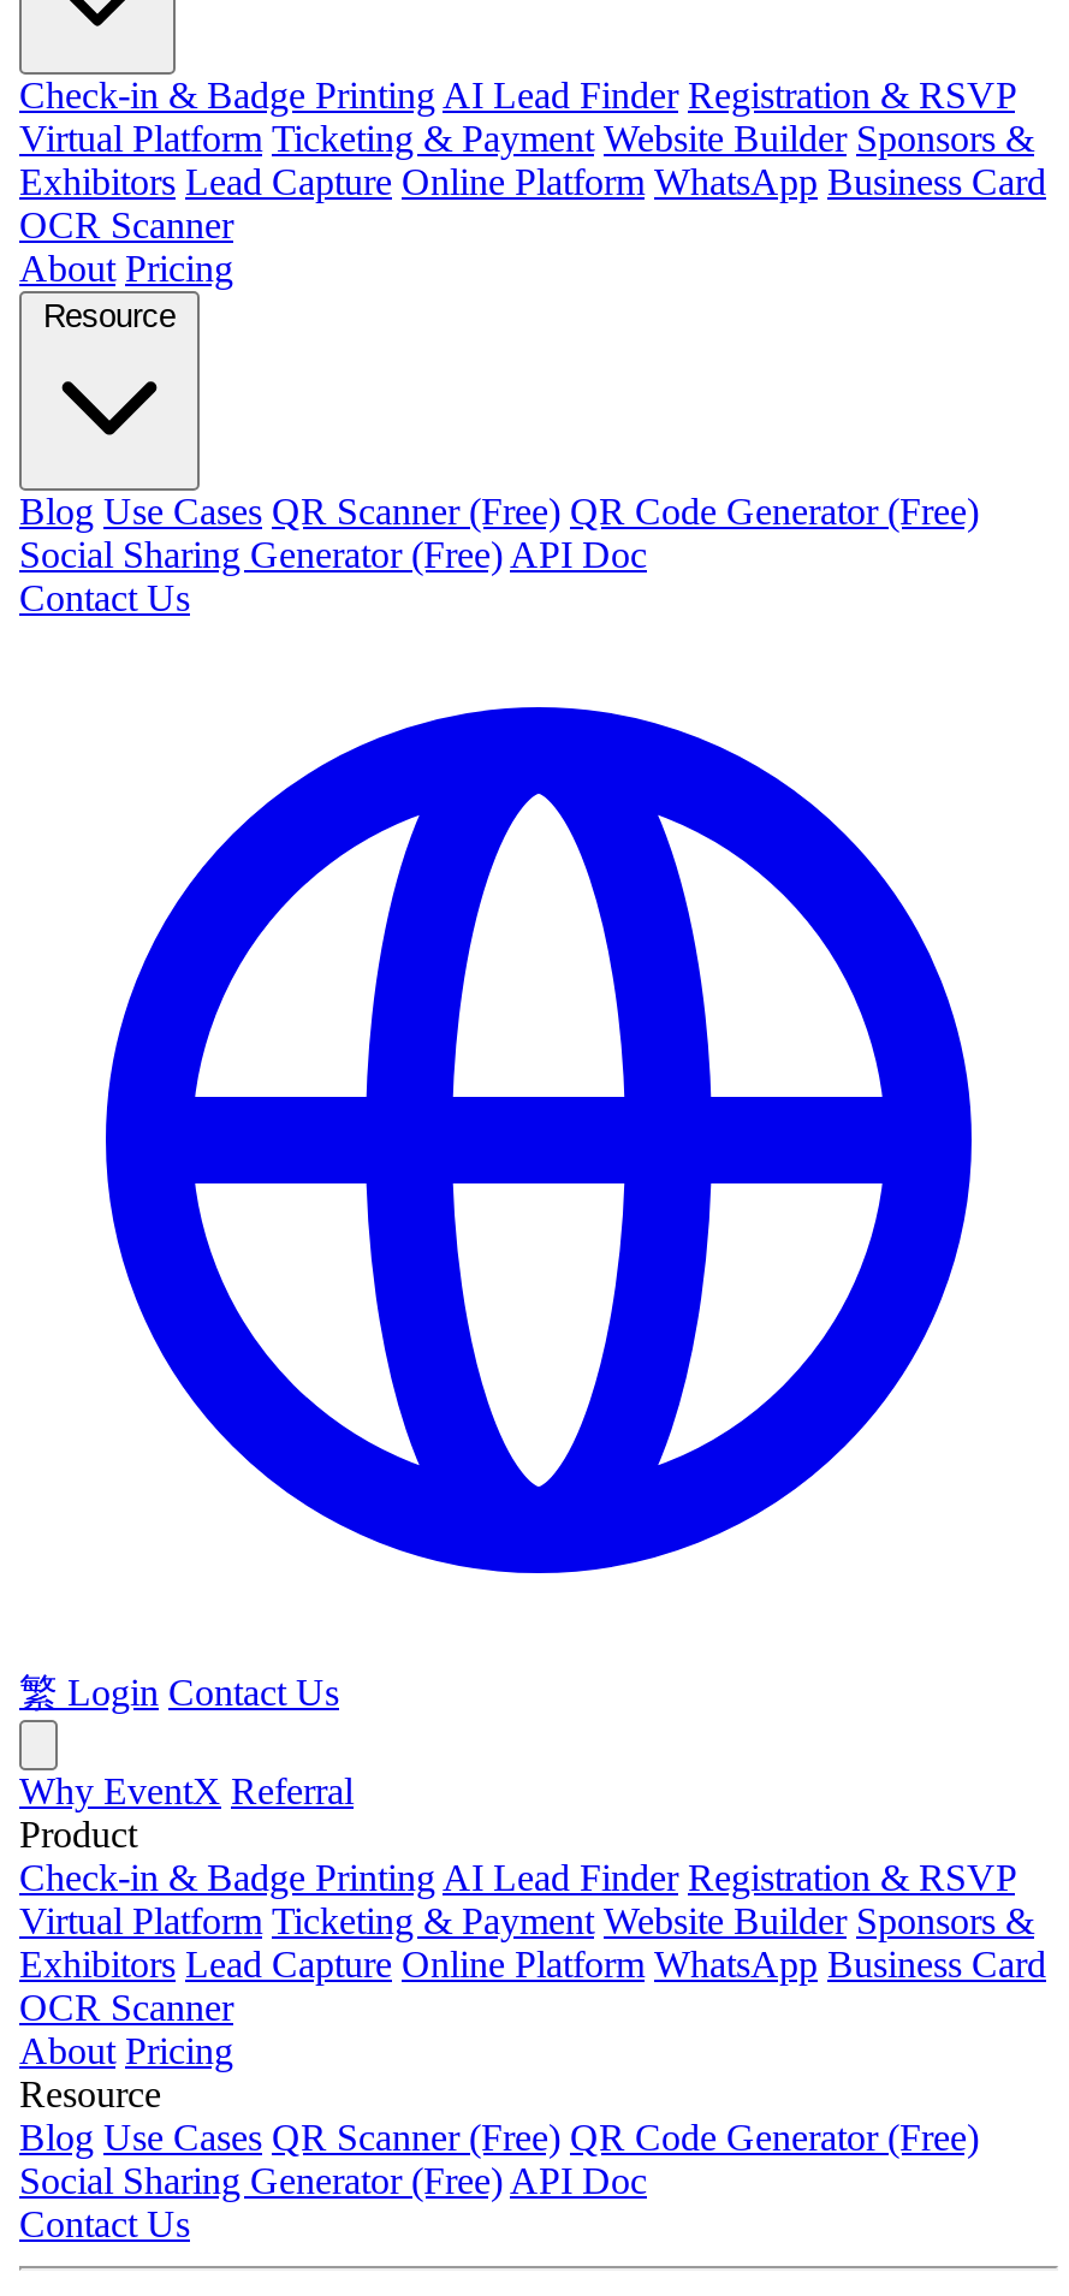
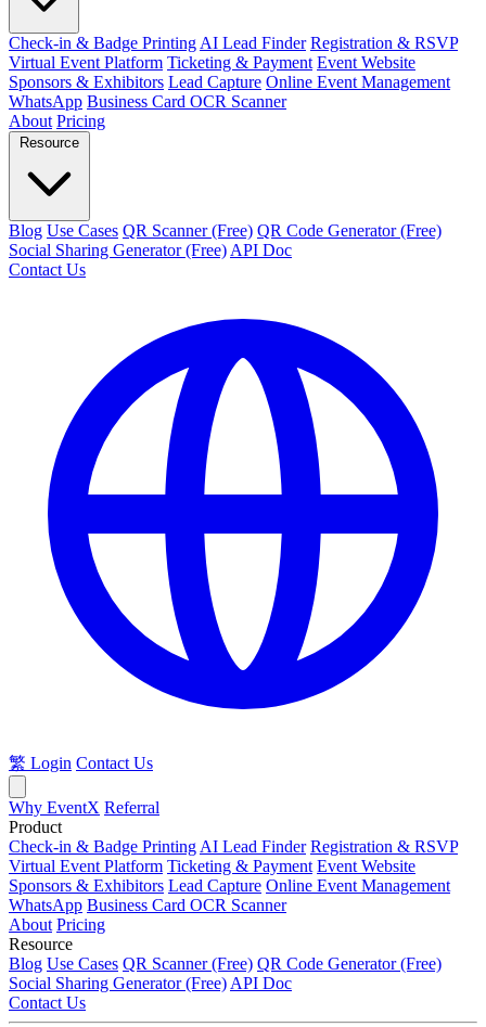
- Virtual Platform Ticketing & Payment Website Builder Sponsors &
- Exhibitors Lead Capture Online Platform WhatsApp Business Card
- OCR Scanner
+ Virtual Event Platform Ticketing & Payment Event Website
+ Sponsors & Exhibitors Lead Capture Online Event Management
+ WhatsApp Business Card OCR Scanner

- Virtual Platform Ticketing & Payment Website Builder Sponsors &
- Exhibitors Lead Capture Online Platform WhatsApp Business Card
- OCR Scanner
+ Virtual Event Platform Ticketing & Payment Event Website
+ Sponsors & Exhibitors Lead Capture Online Event Management
+ WhatsApp Business Card OCR Scanner
